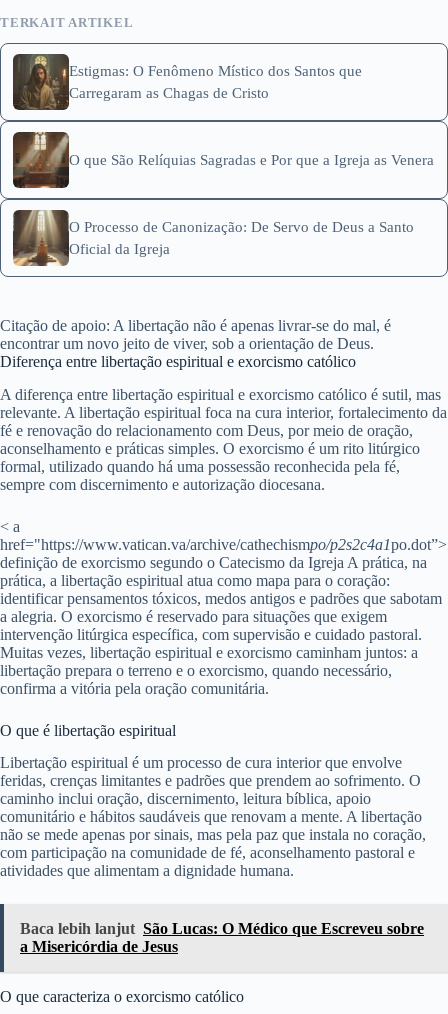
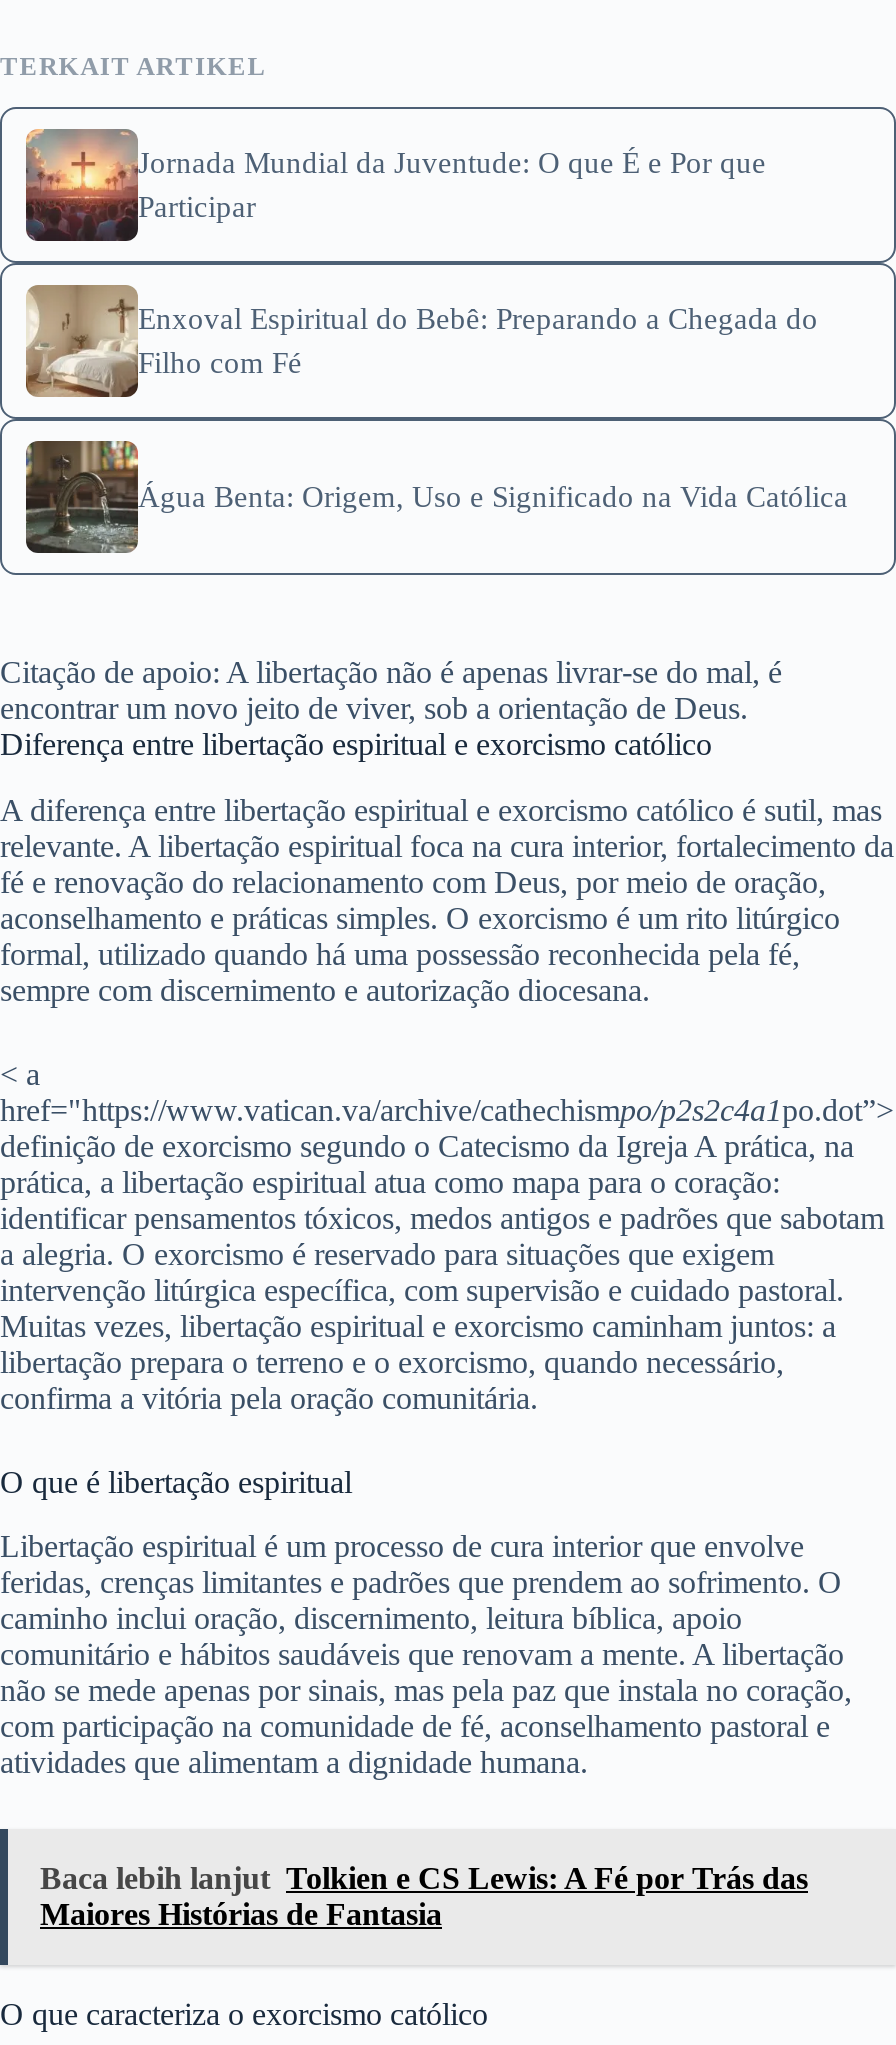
- [image]
- Estigmas: O Fenômeno Místico dos Santos que
- Carregaram as Chagas de Cristo
+ [image]
+ Jornada Mundial da Juventude: O que É e Por que
+ Participar

- [image]
- O que São Relíquias Sagradas e Por que a Igreja as Venera
+ [image]
+ Enxoval Espiritual do Bebê: Preparando a Chegada do
+ Filho com Fé

- [image]
- O Processo de Canonização: De Servo de Deus a Santo
- Oficial da Igreja
+ [image]
+ Água Benta: Origem, Uso e Significado na Vida Católica

- Baca lebih lanjut São Lucas: O Médico que Escreveu sobre
- a Misericórdia de Jesus
+ Baca lebih lanjut Tolkien e CS Lewis: A Fé por Trás das
+ Maiores Histórias de Fantasia
